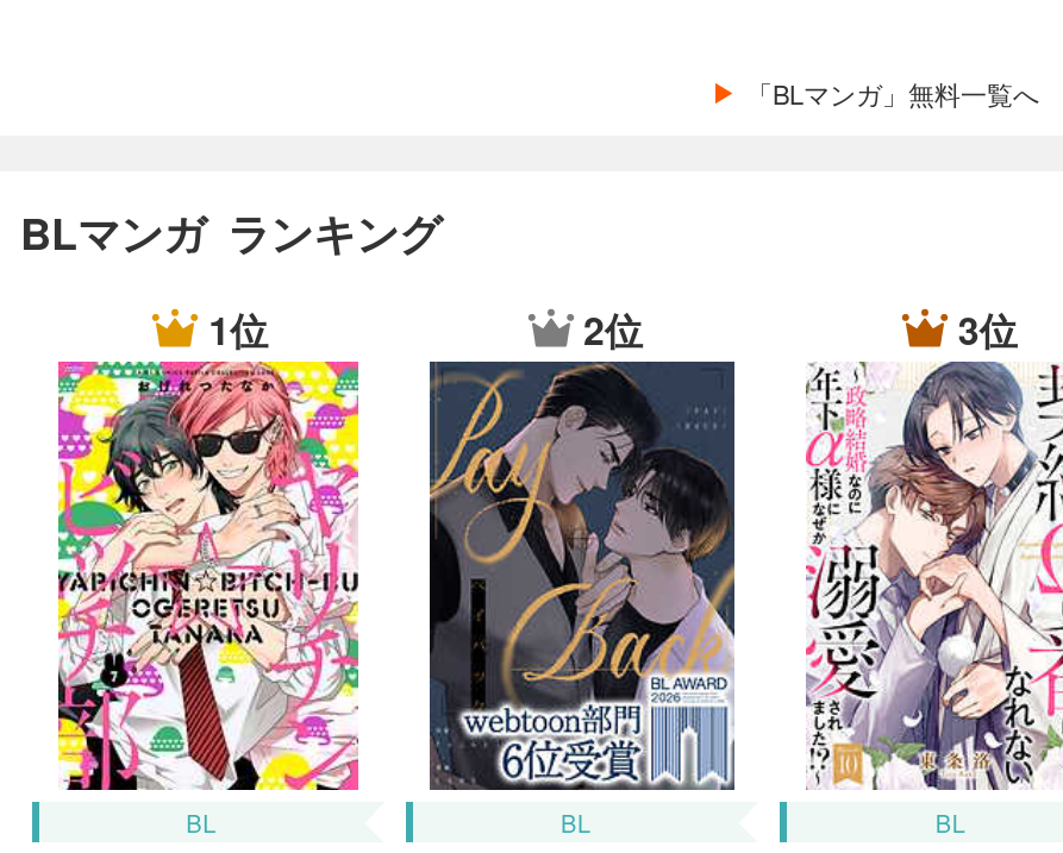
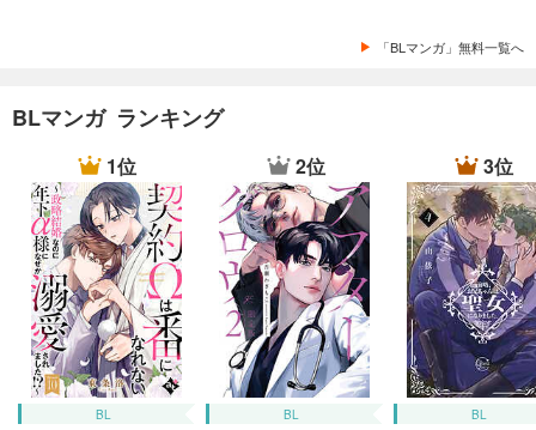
- [image]
+ [image]

- [image]
+ [image]

- [image]
+ [image]
